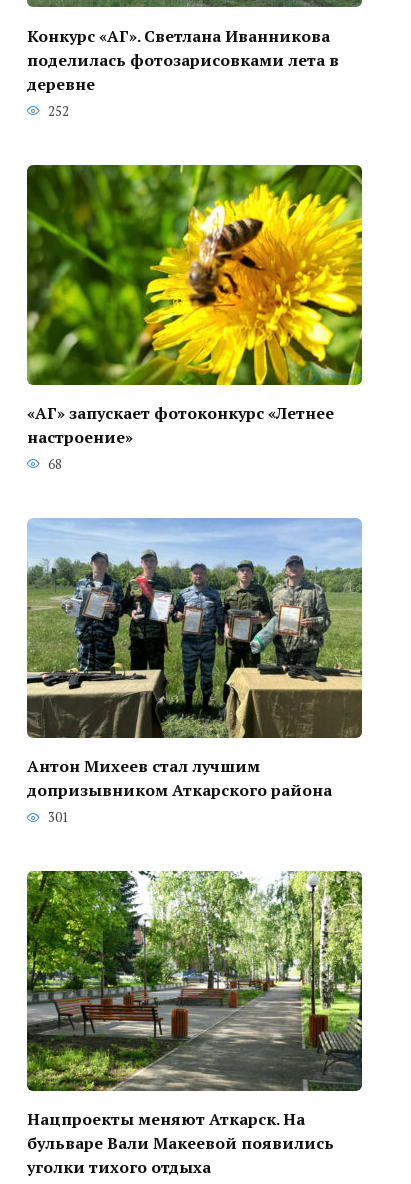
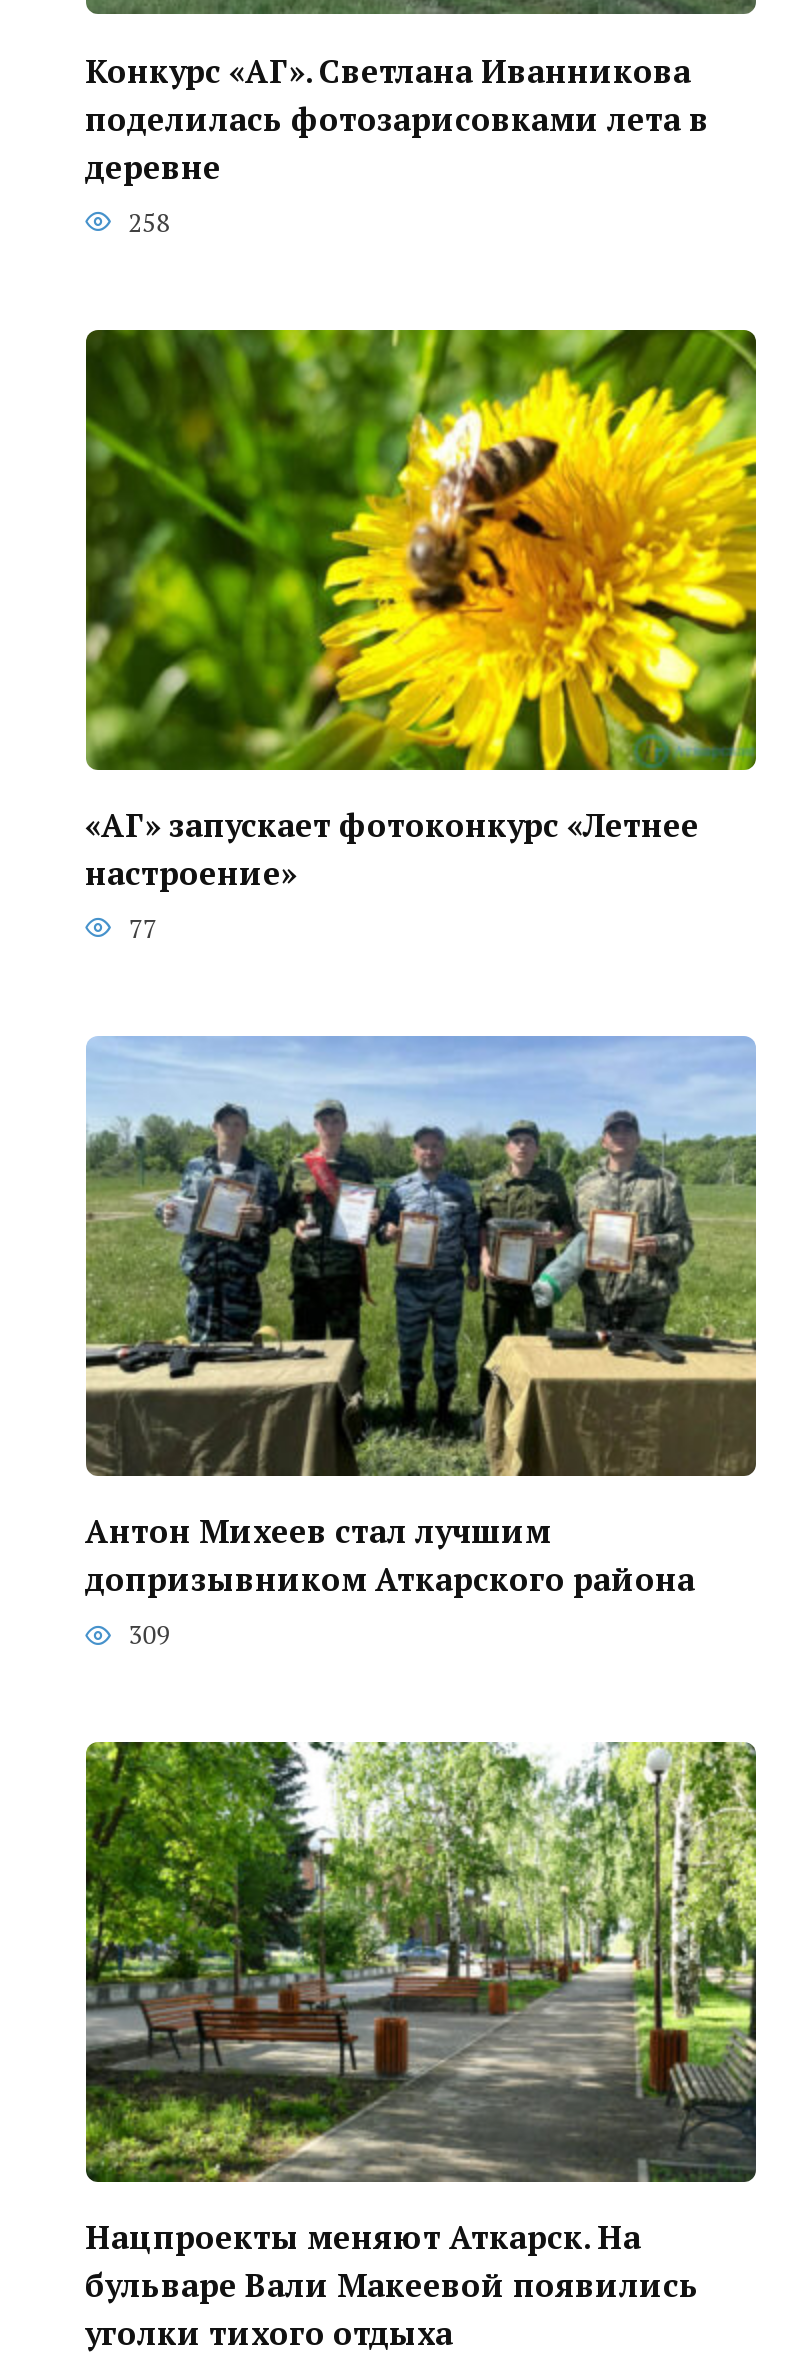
- 252
+ 258

- 68
+ 77

- 301
+ 309
